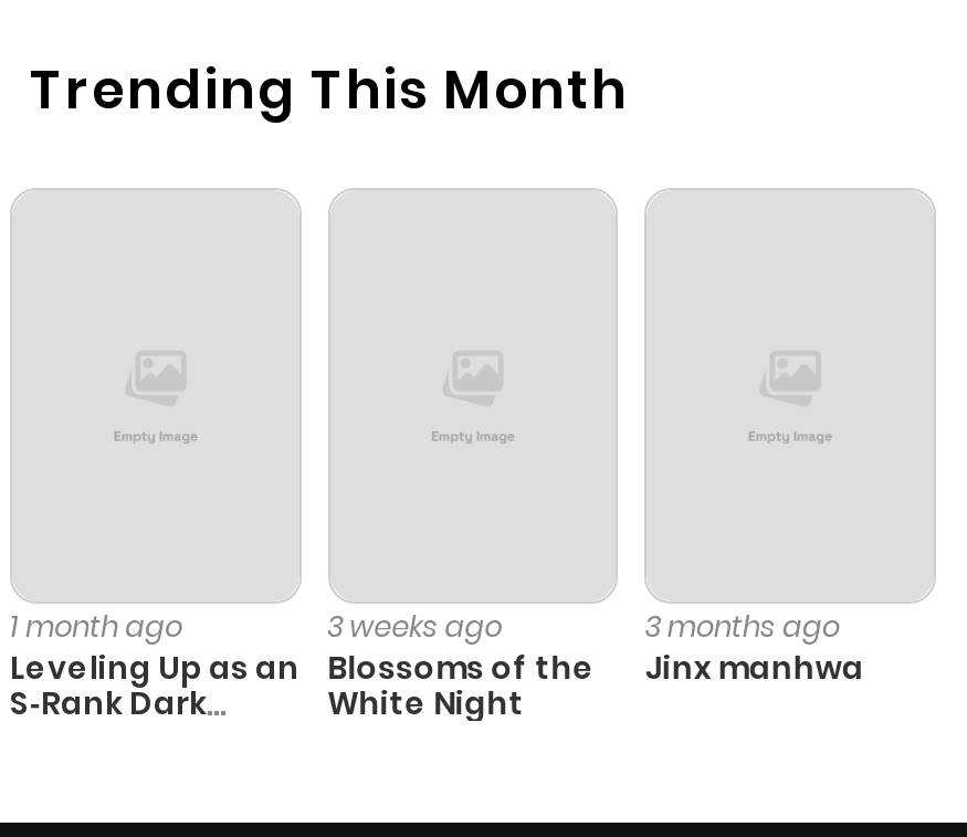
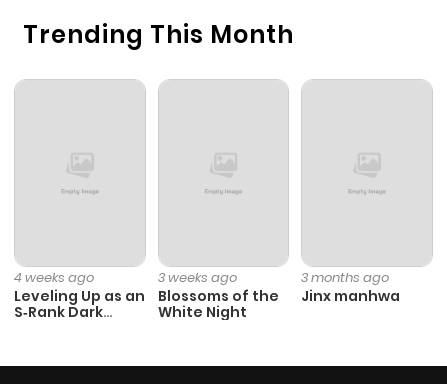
- 1 month ago
+ 4 weeks ago
